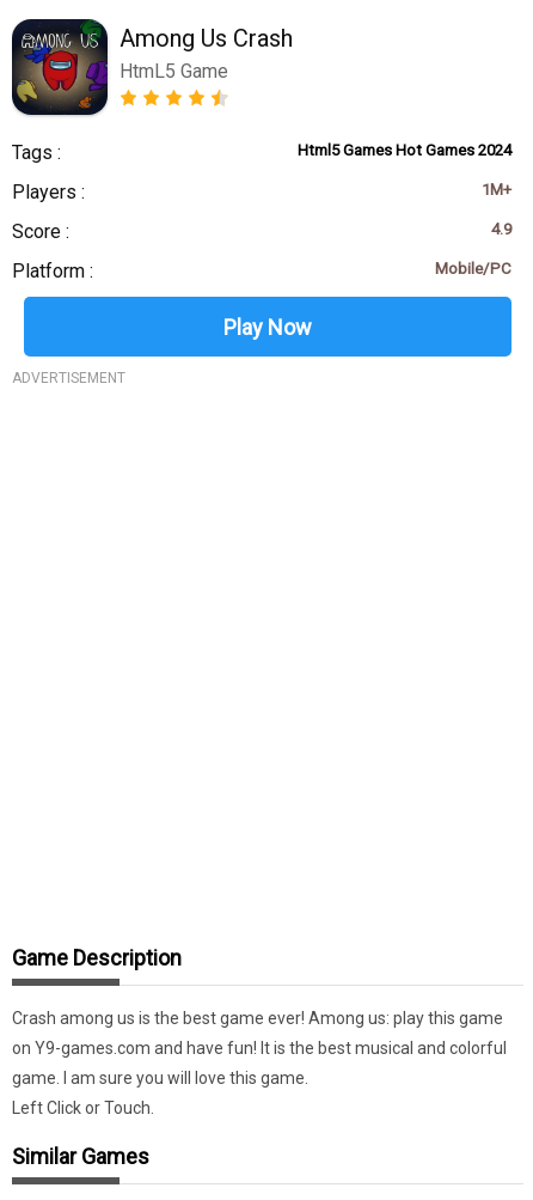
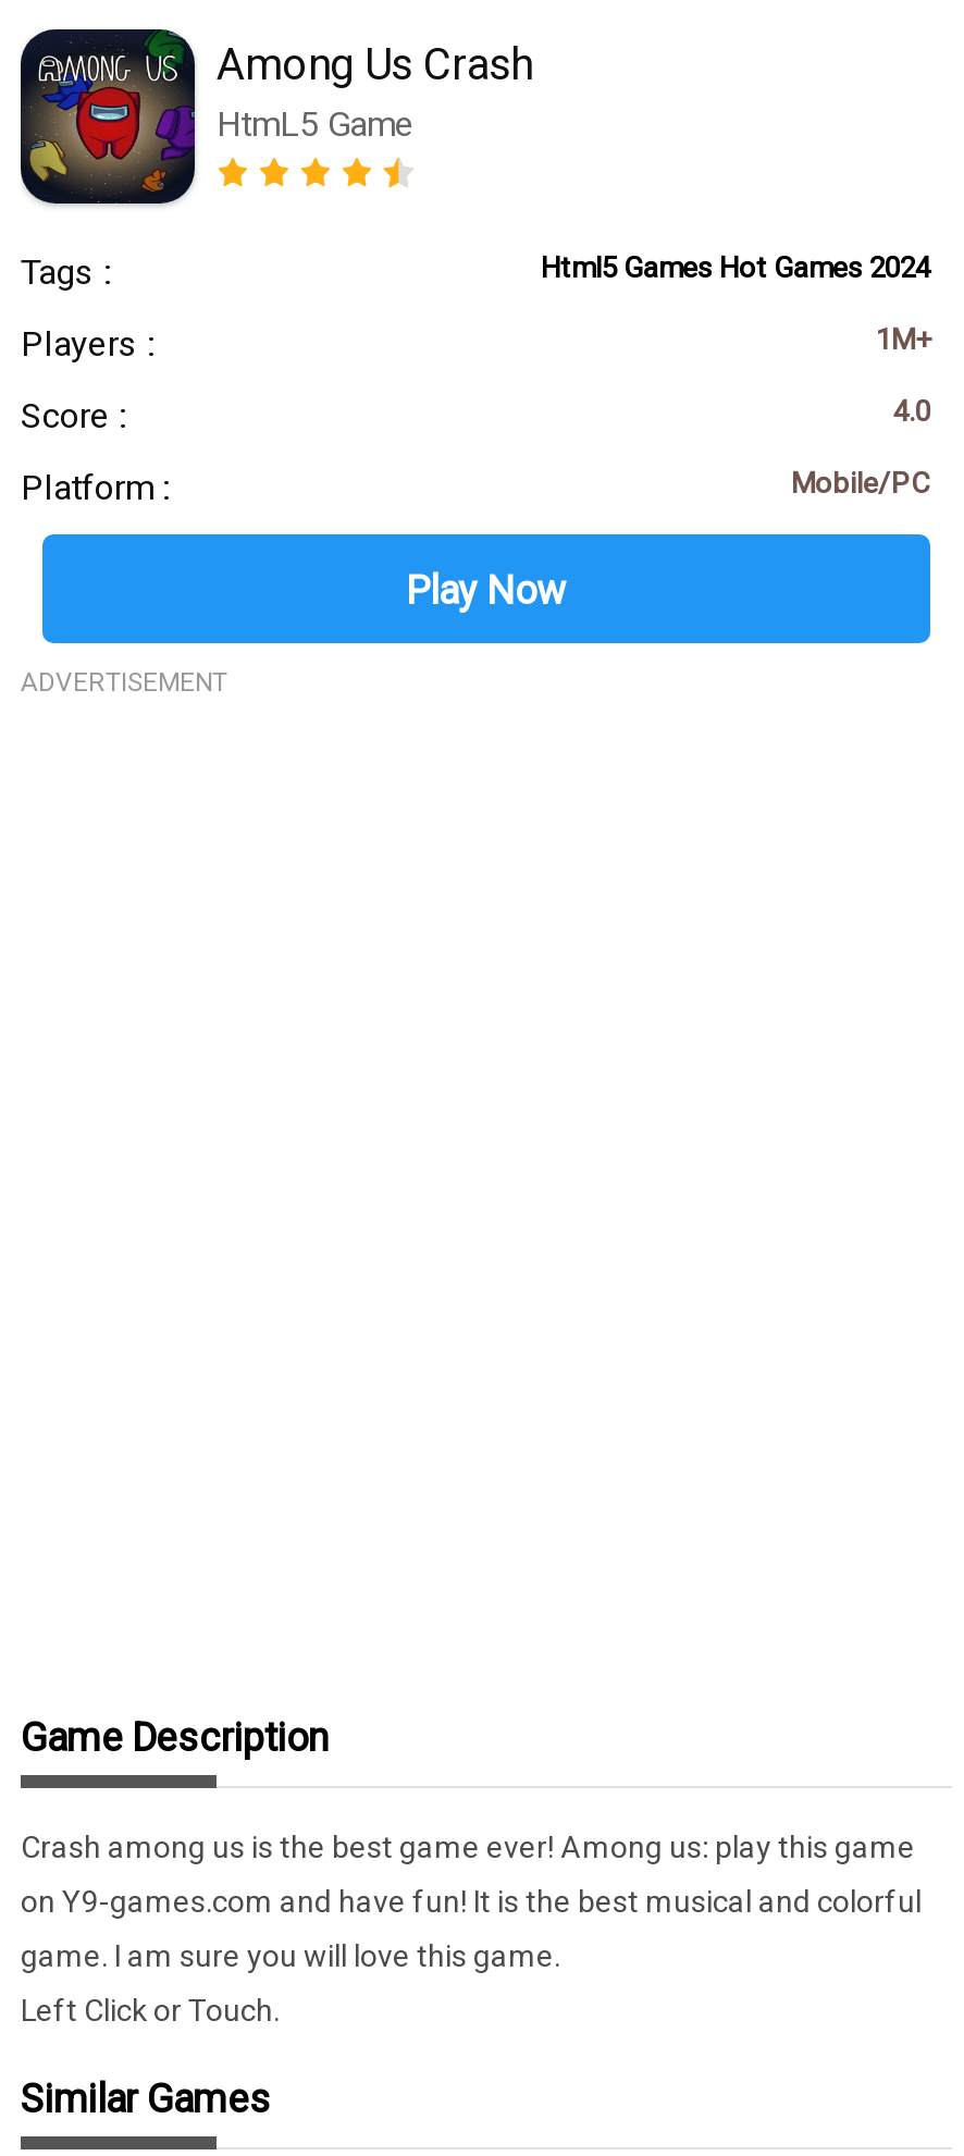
- 4.9
+ 4.0
